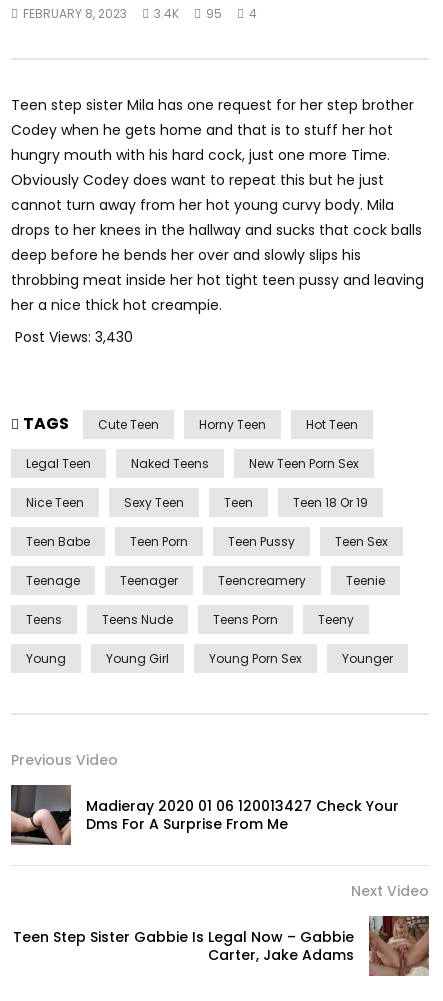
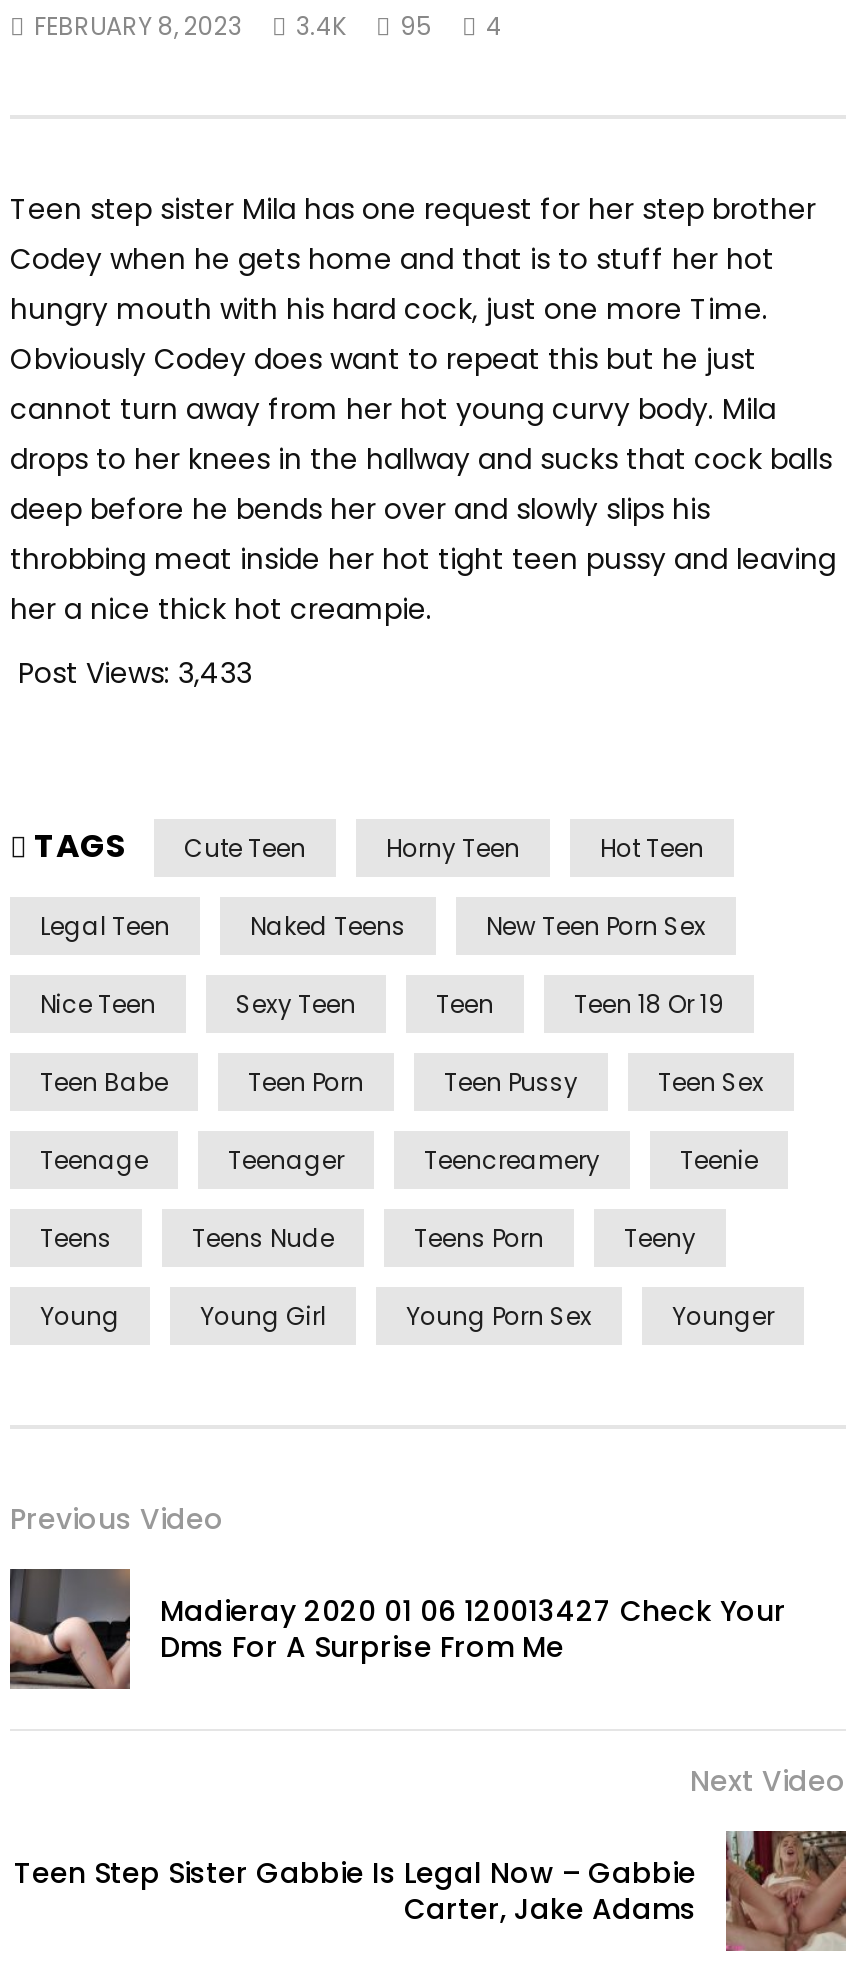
- Post Views: 3,430
+ Post Views: 3,433
